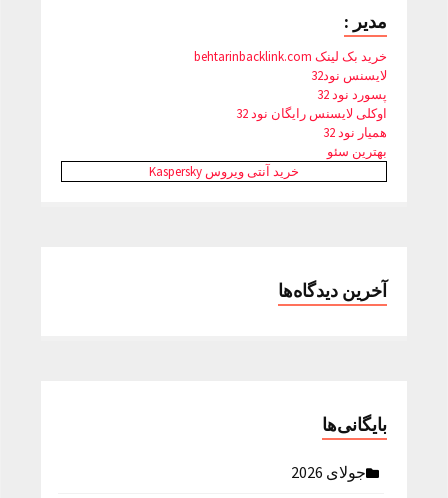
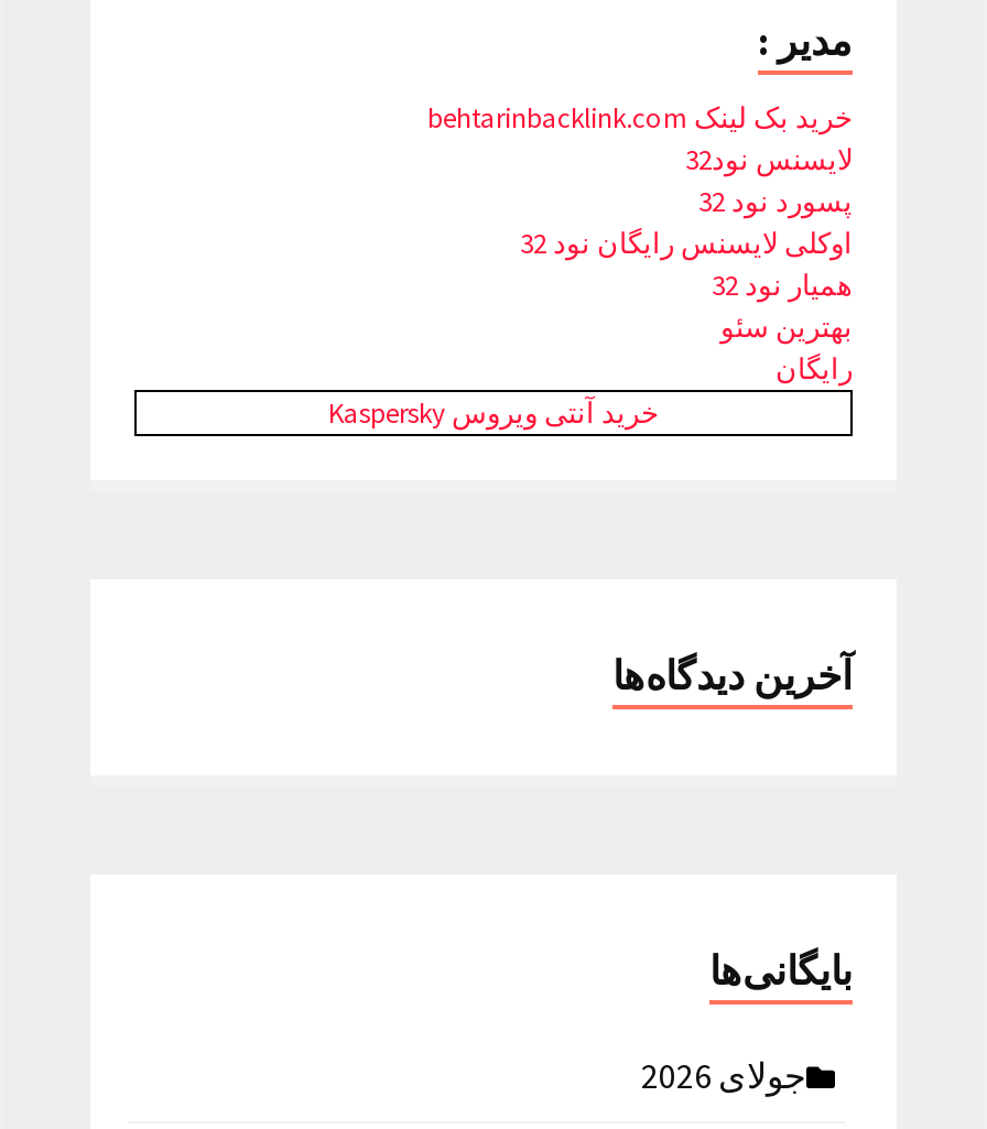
+ رایگان
